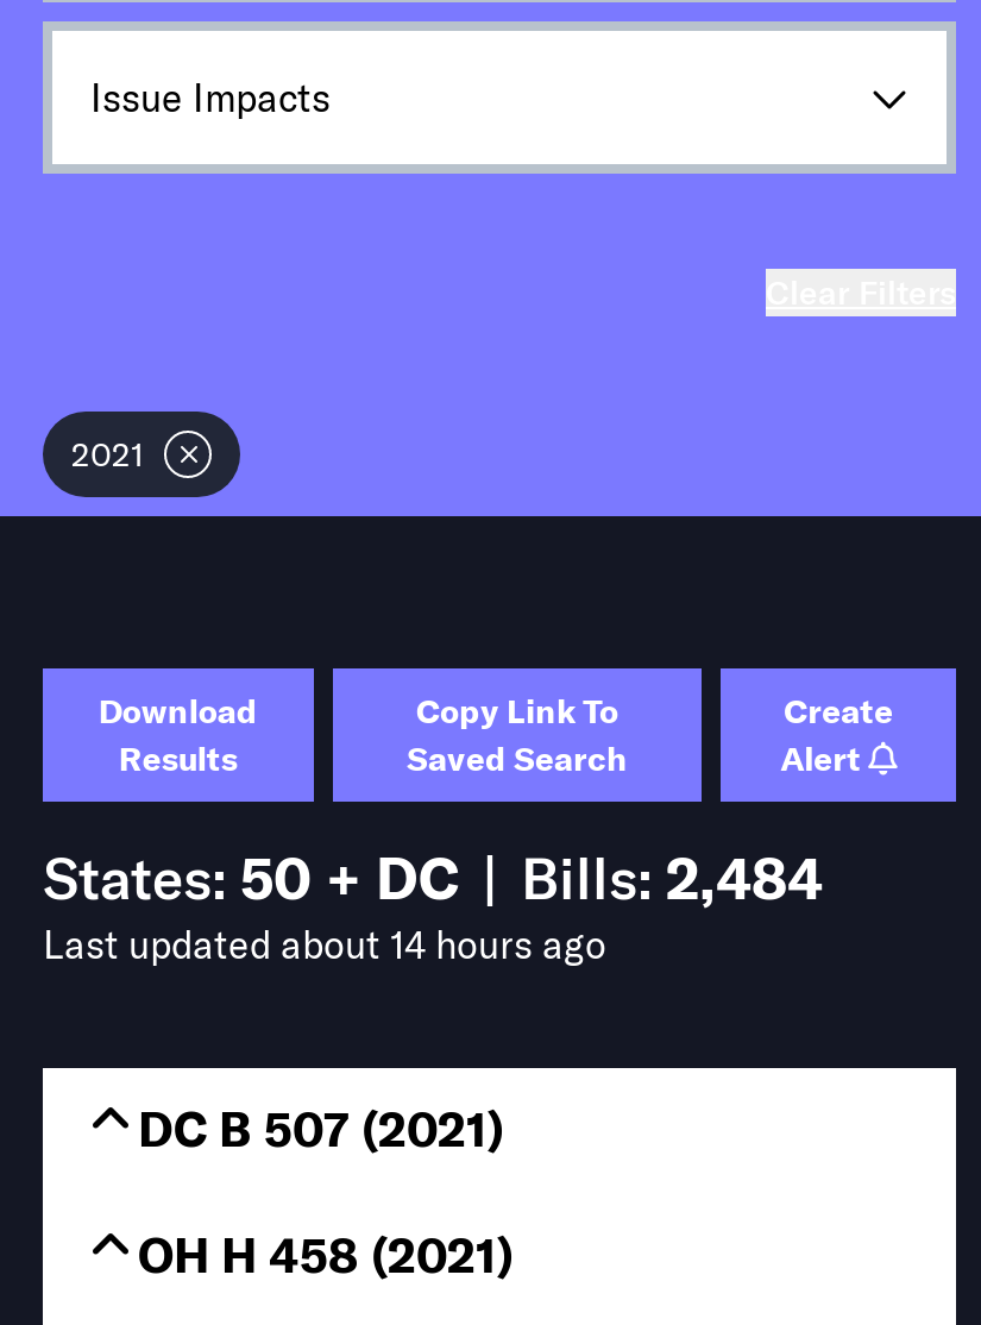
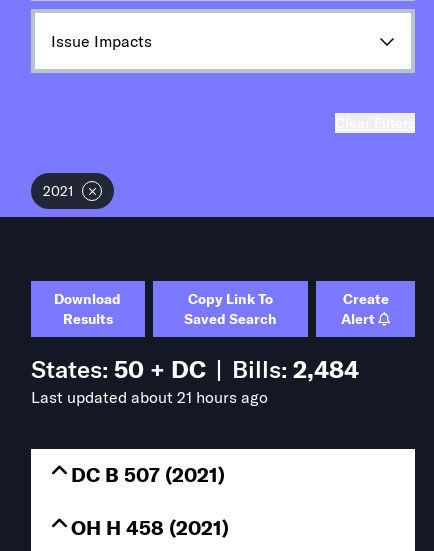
- Last updated about 14 hours ago
+ Last updated about 21 hours ago
